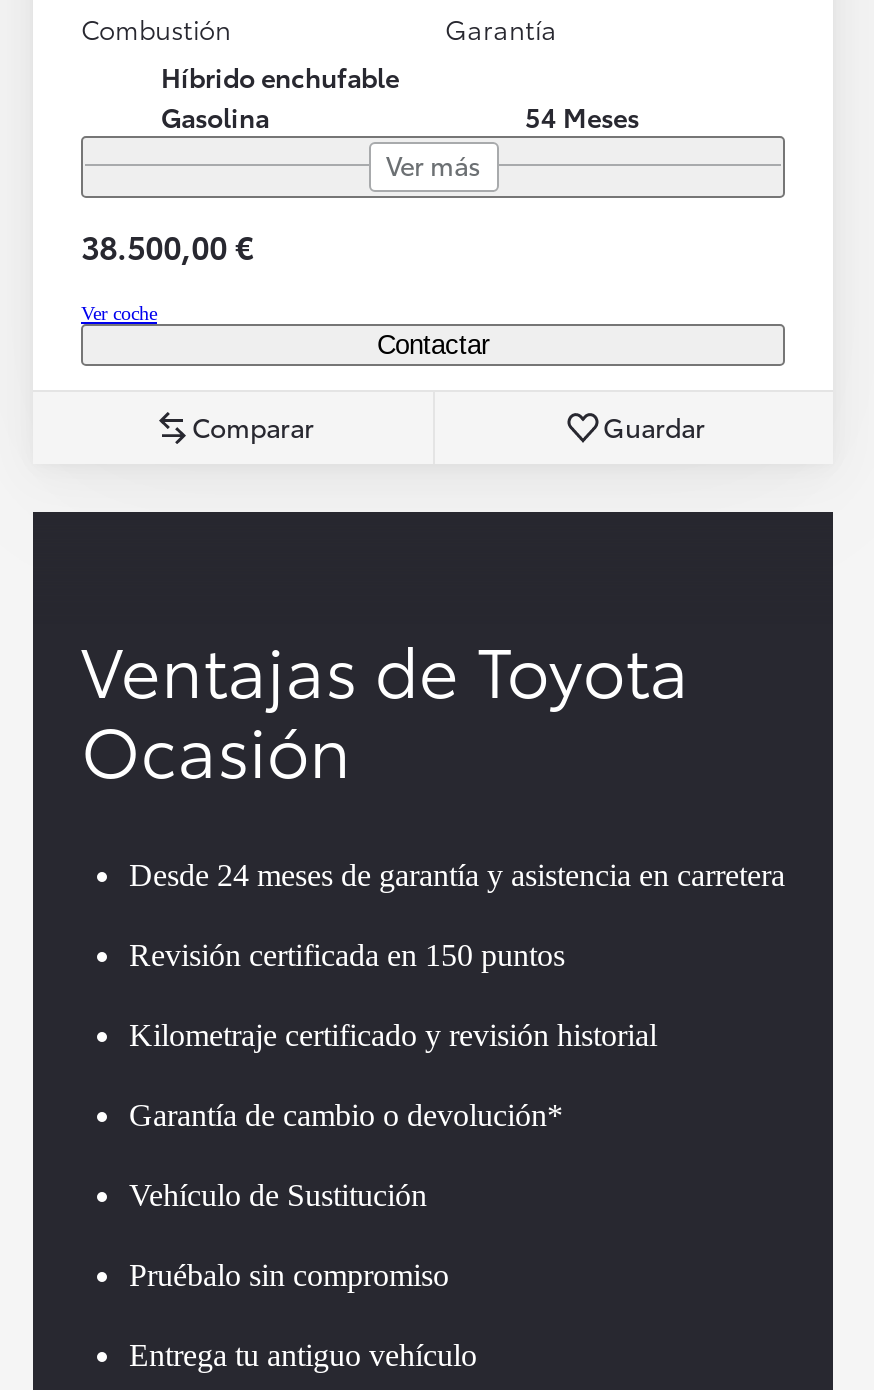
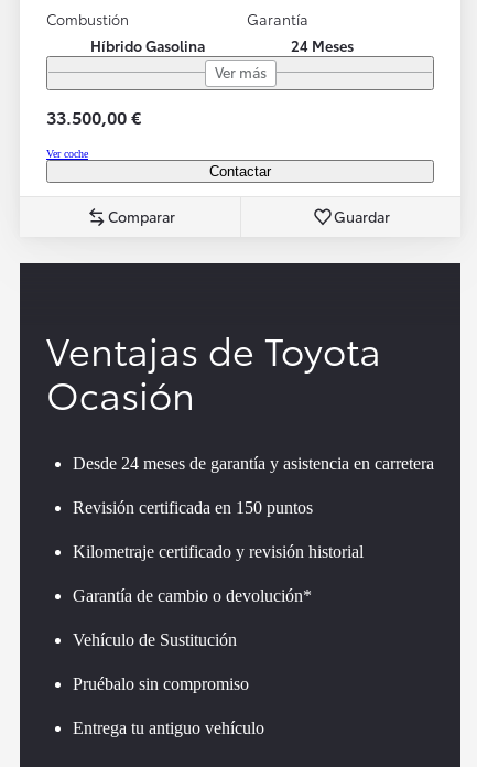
- Híbrido enchufable
- Gasolina
+ Híbrido Gasolina

- 54 Meses
+ 24 Meses

- 38.500,00 €
+ 33.500,00 €
